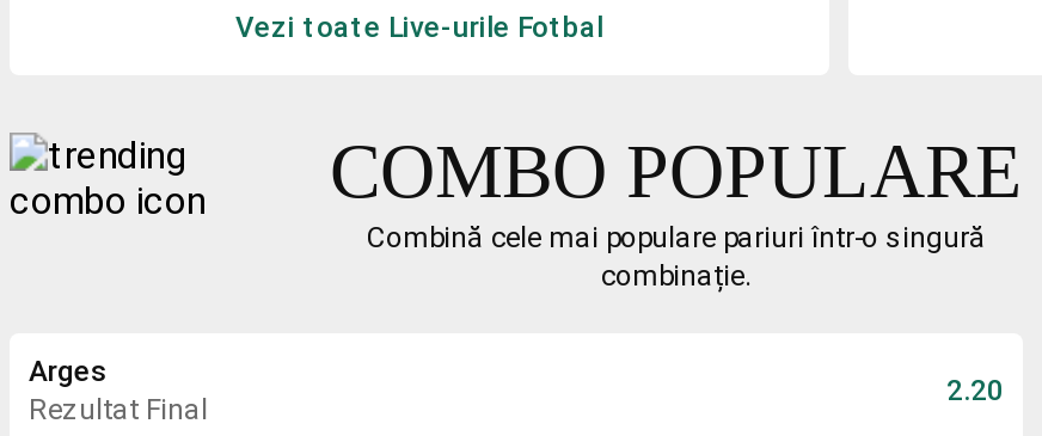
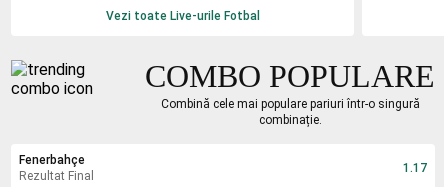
- Arges
+ Fenerbahçe

- 2.20
+ 1.17
